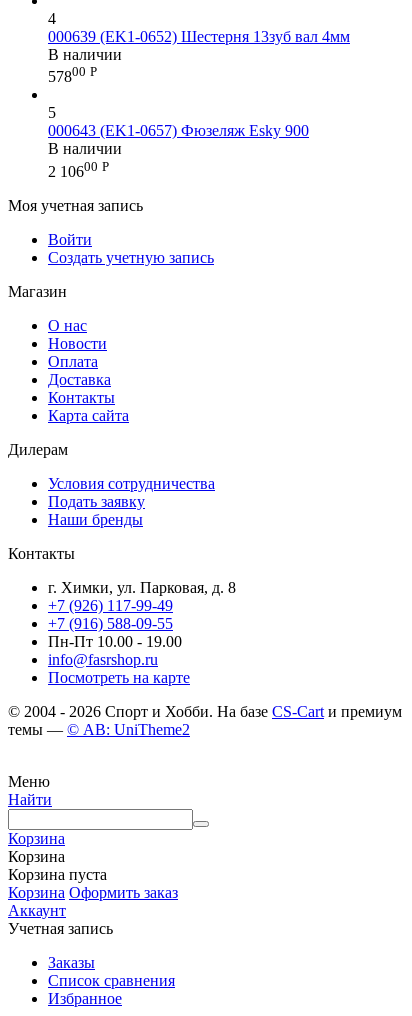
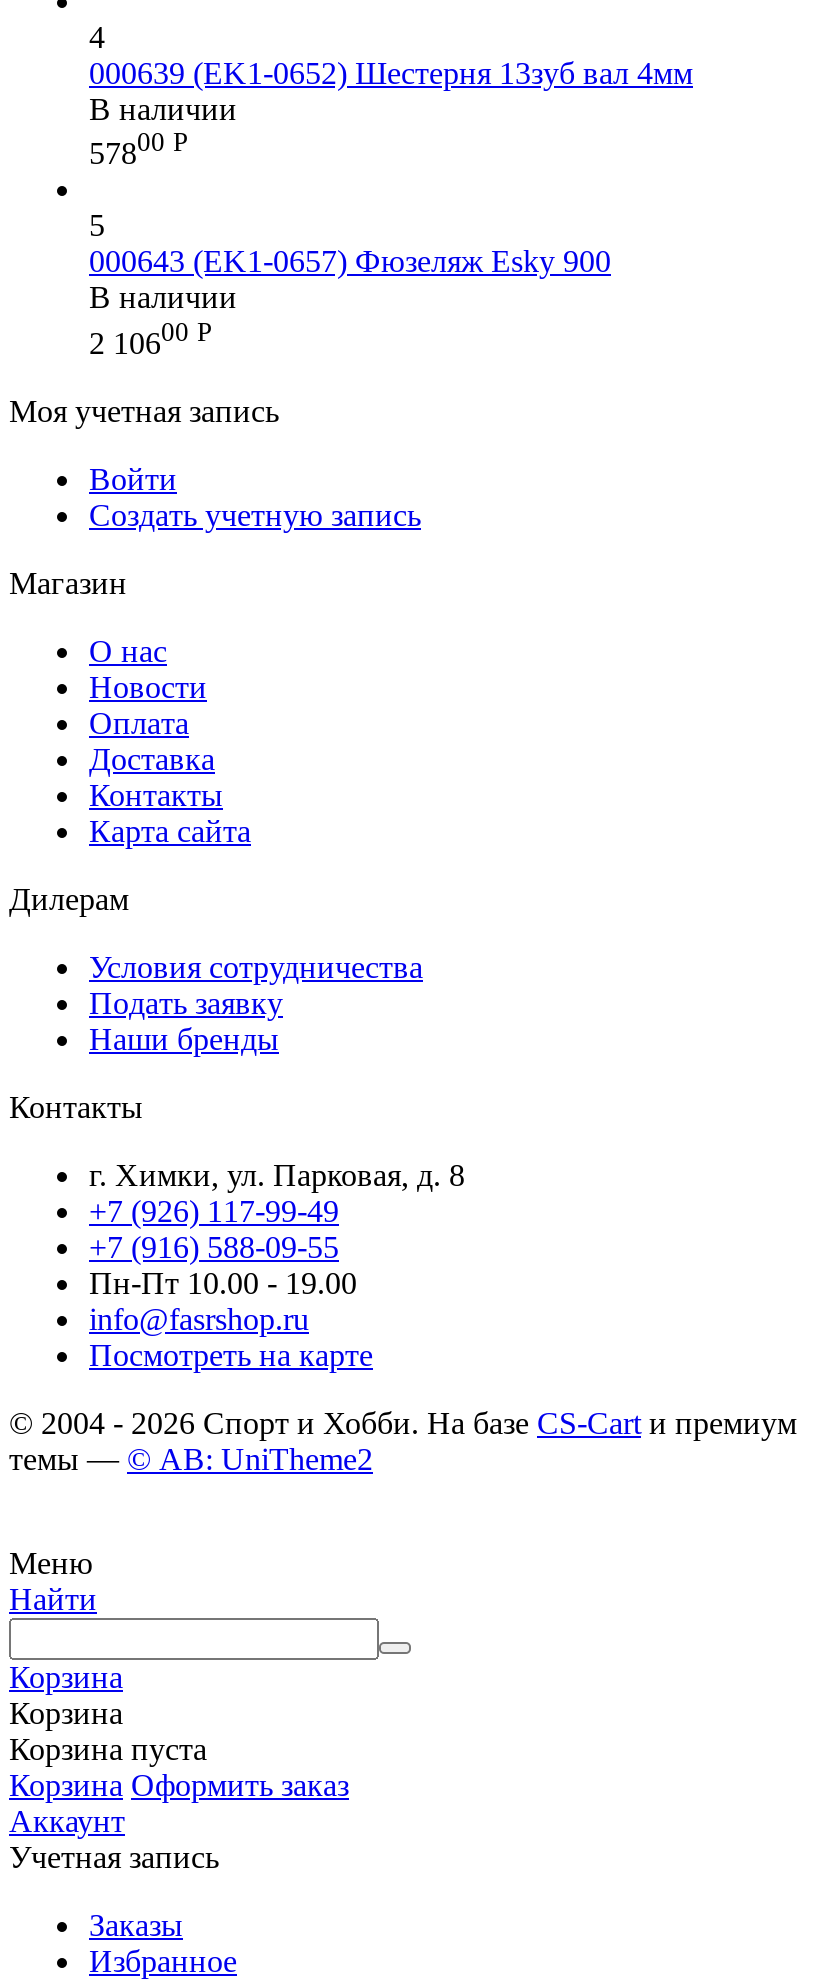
- Список сравнения
